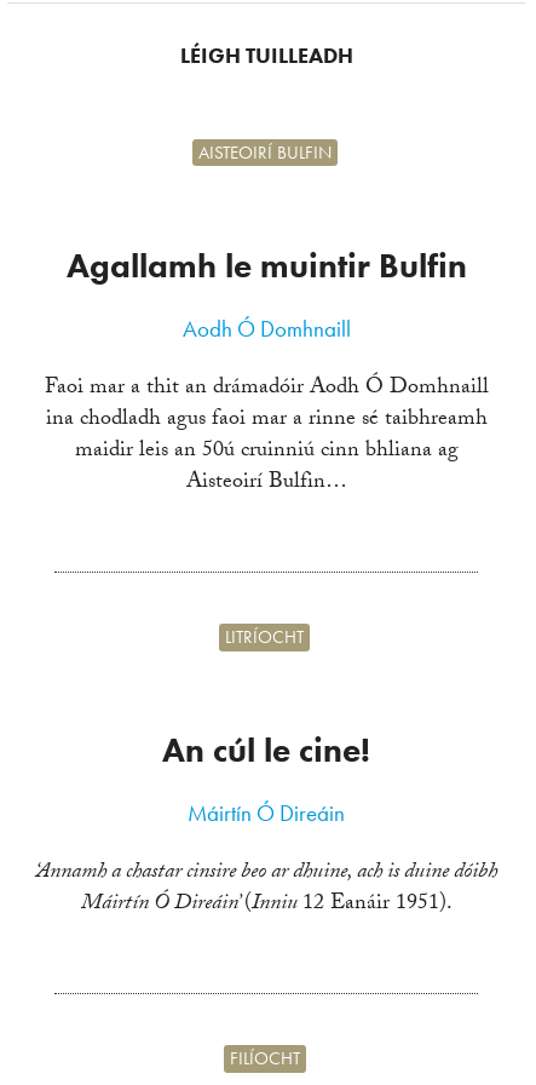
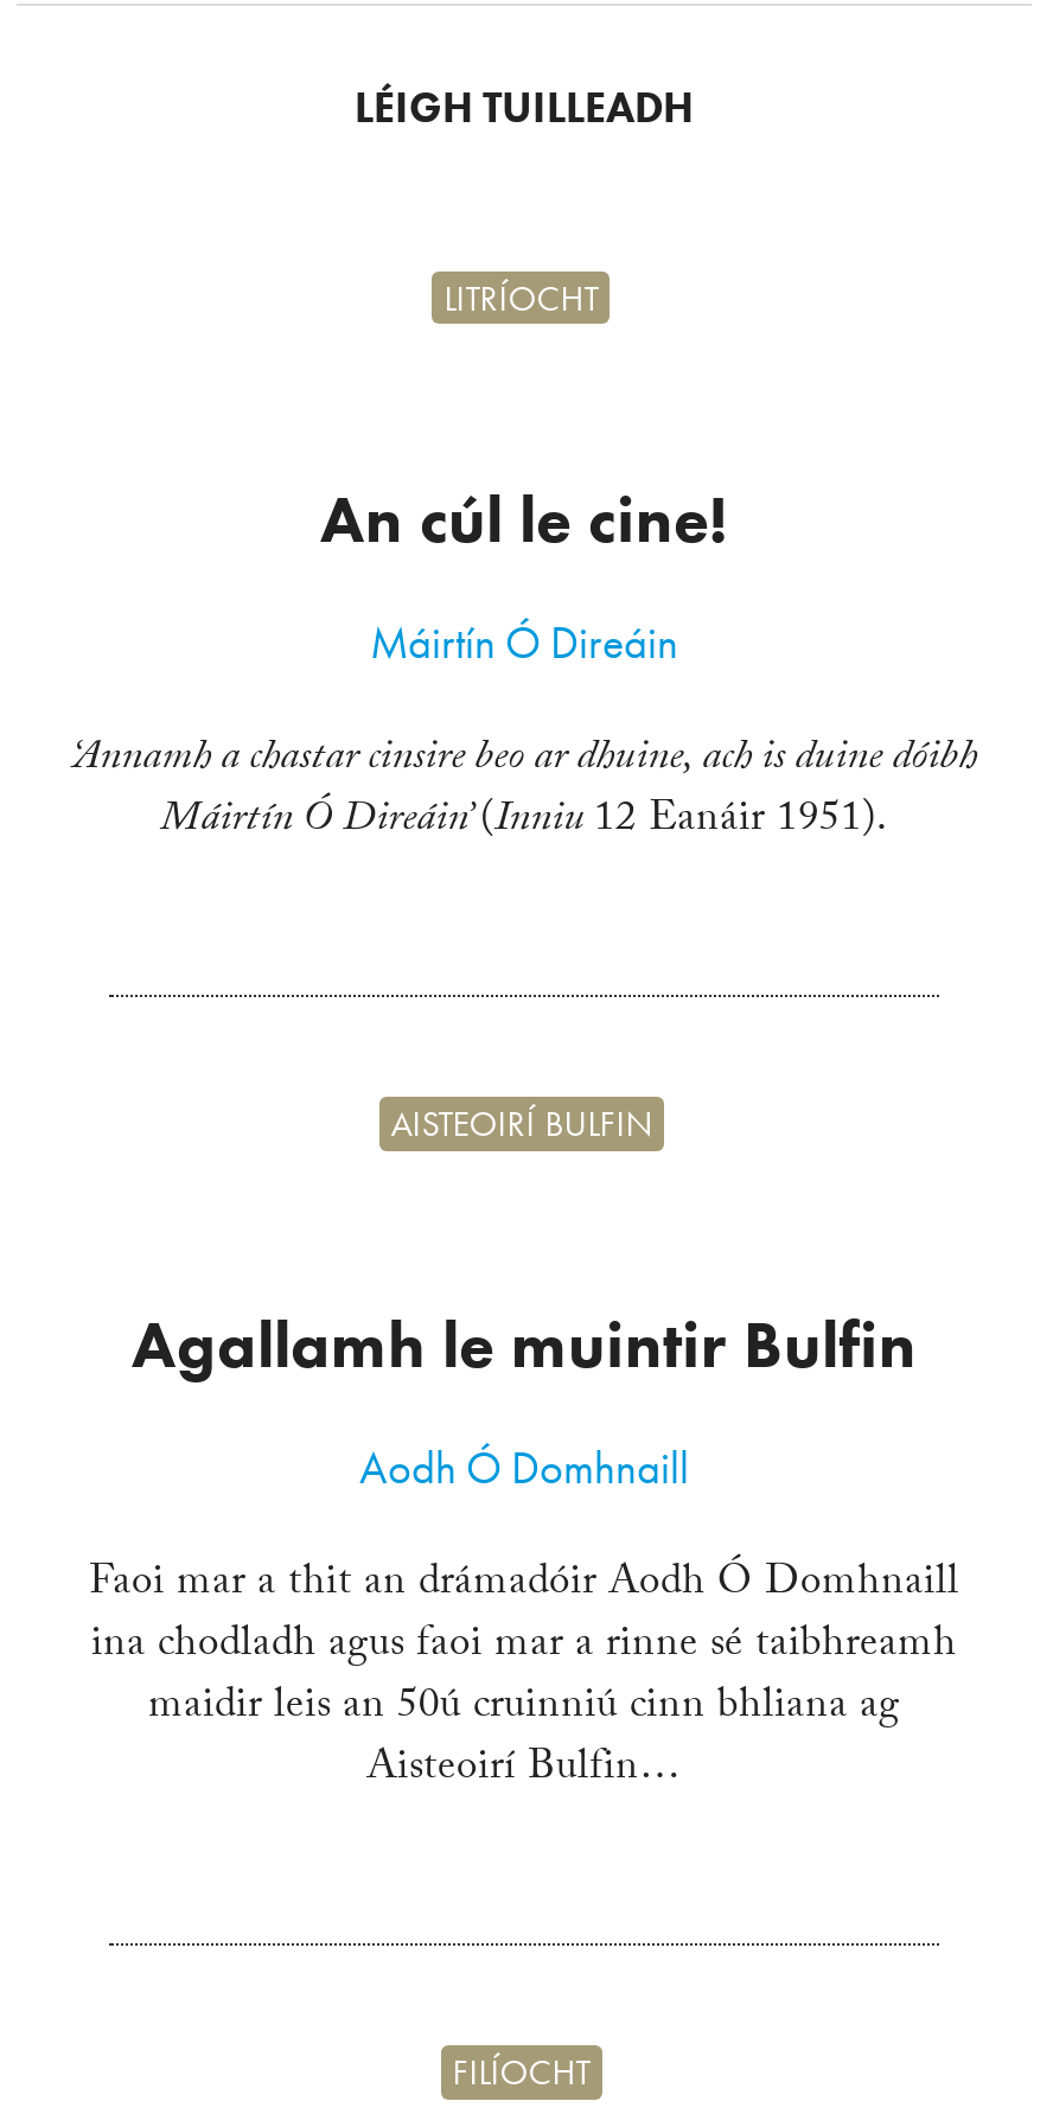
moved down: Agallamh le muintir Bulfin | AISTEOIRÍ BULFIN | Aodh Ó Domhnaill | Faoi mar a thit an drámadóir Aodh Ó Domhnaill | ina chodladh agus faoi mar a rinne sé taibhreamh | maidir leis an 50ú cruinniú cinn bhliana ag | Aisteoirí Bulfin…

moved up: LITRÍOCHT

moved up: An cúl le cine!

moved up: Máirtín Ó Direáin | ‘Annamh a chastar cinsire beo ar dhuine, ach is duine dóibh | Máirtín Ó Direáin’(Inniu 12 Eanáir 1951).
